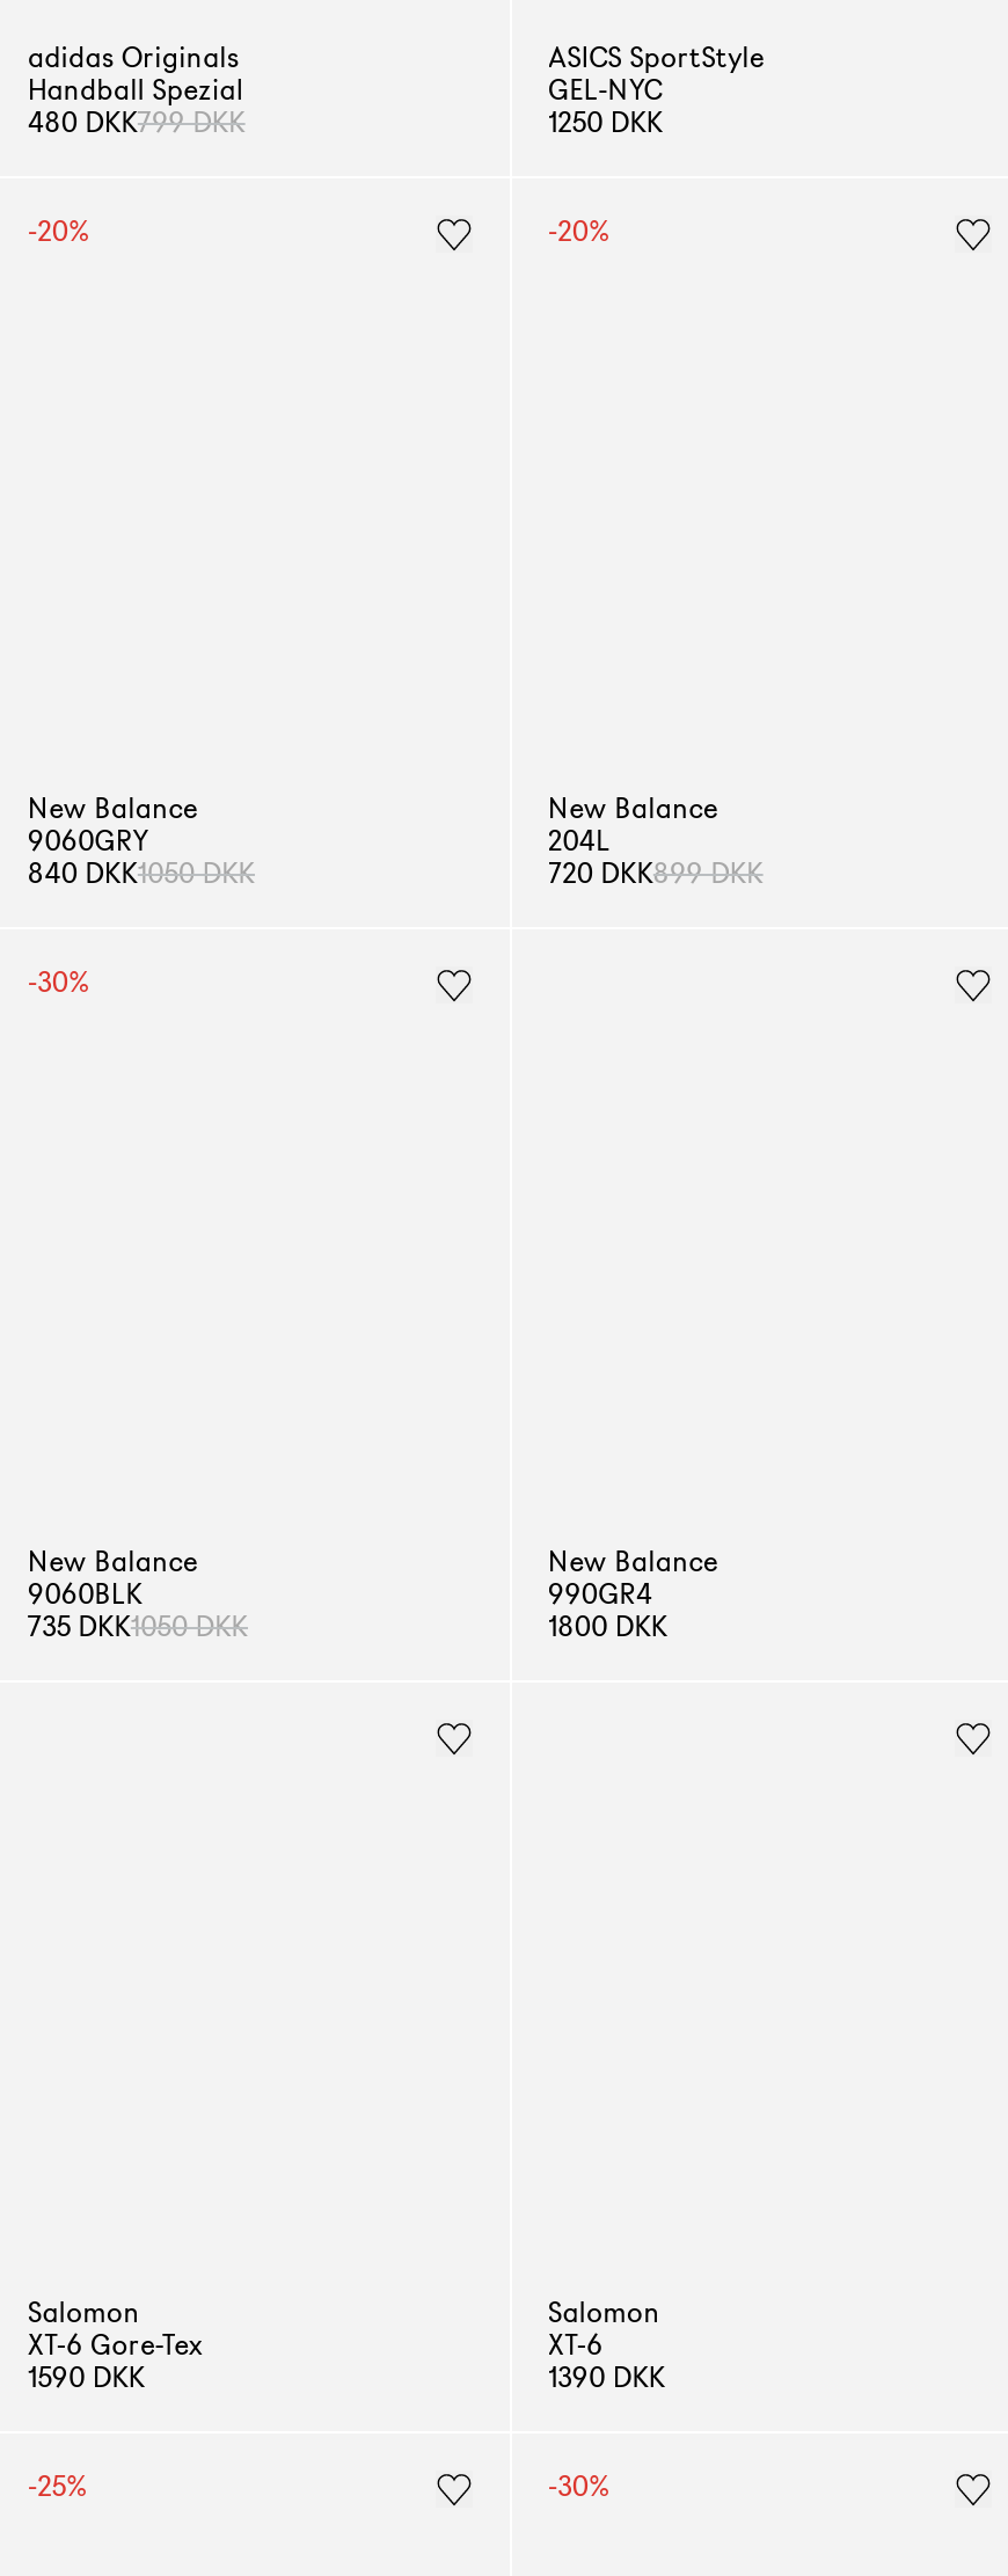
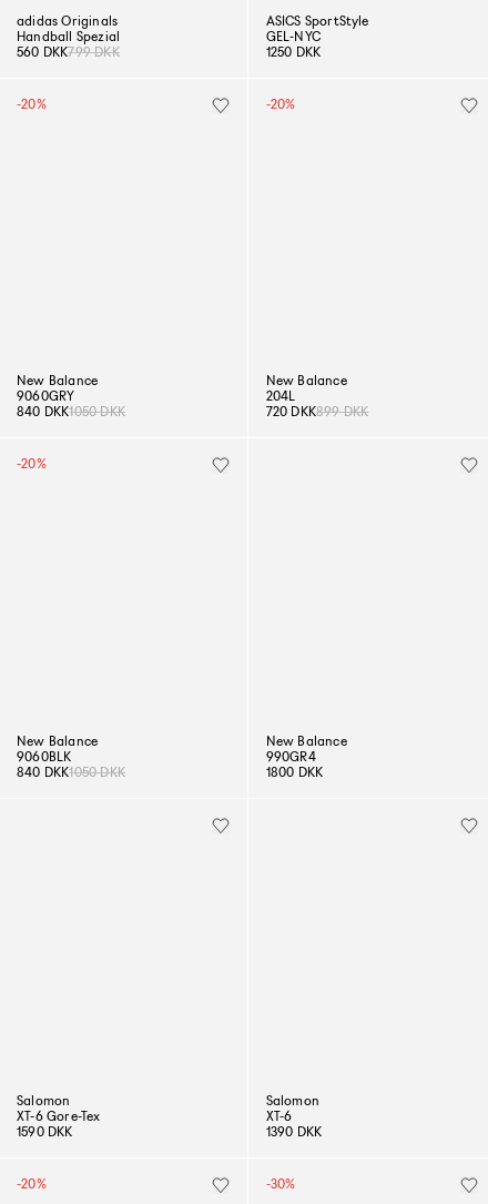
- 480 DKK 799 DKK
+ 560 DKK 799 DKK

- -30%
+ -20%

- 735 DKK
+ 840 DKK

- -25%
+ -20%
